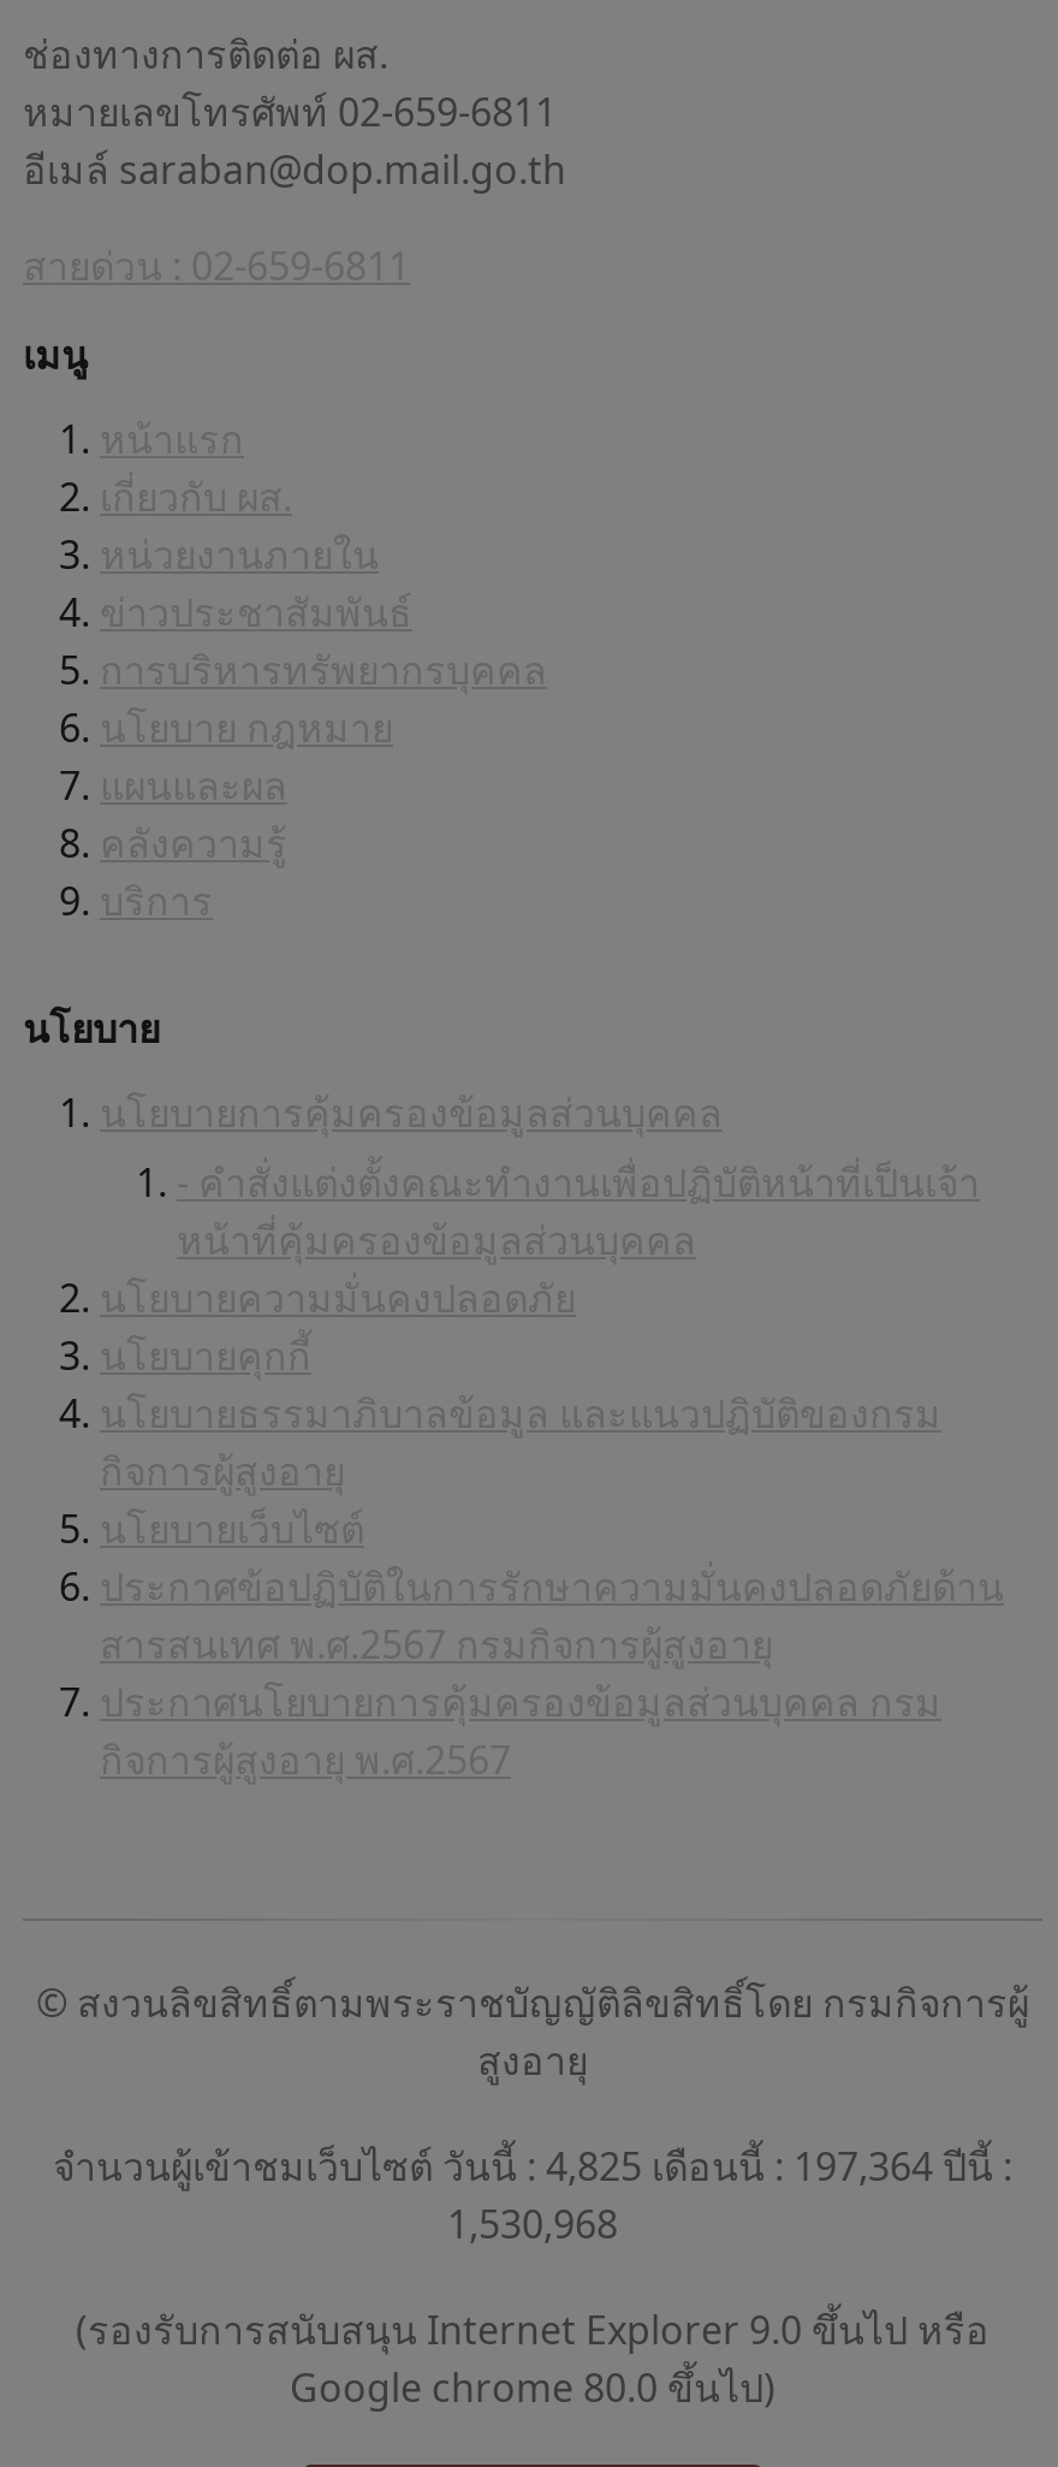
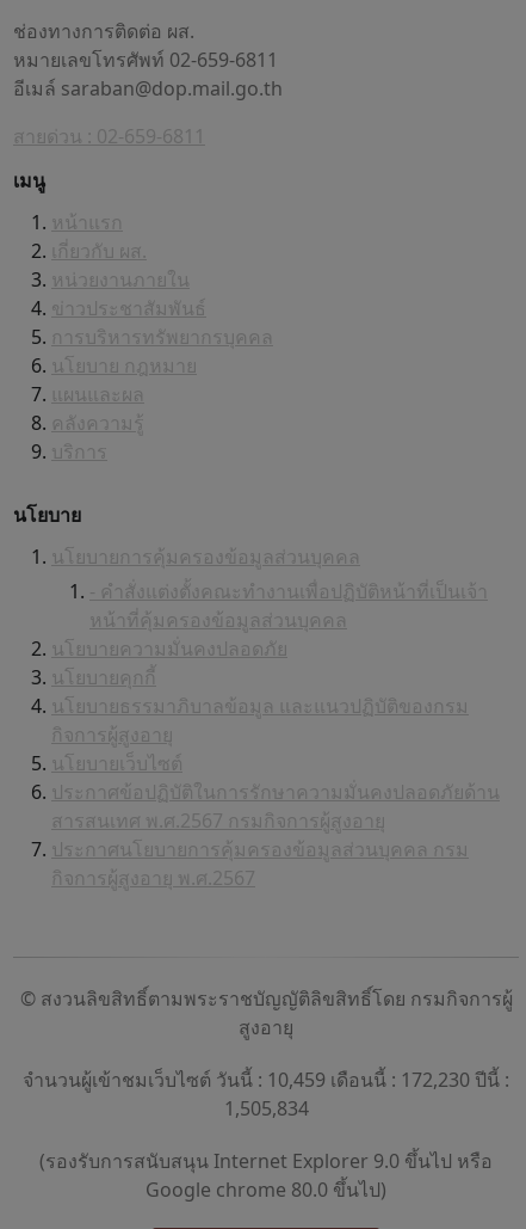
- จำนวนผู้เข้าชมเว็บไซต์ วันนี้ : 4,825 เดือนนี้ : 197,364 ปีนี้ :
+ จำนวนผู้เข้าชมเว็บไซต์ วันนี้ : 10,459 เดือนนี้ : 172,230 ปีนี้ :

- 1,530,968
+ 1,505,834
